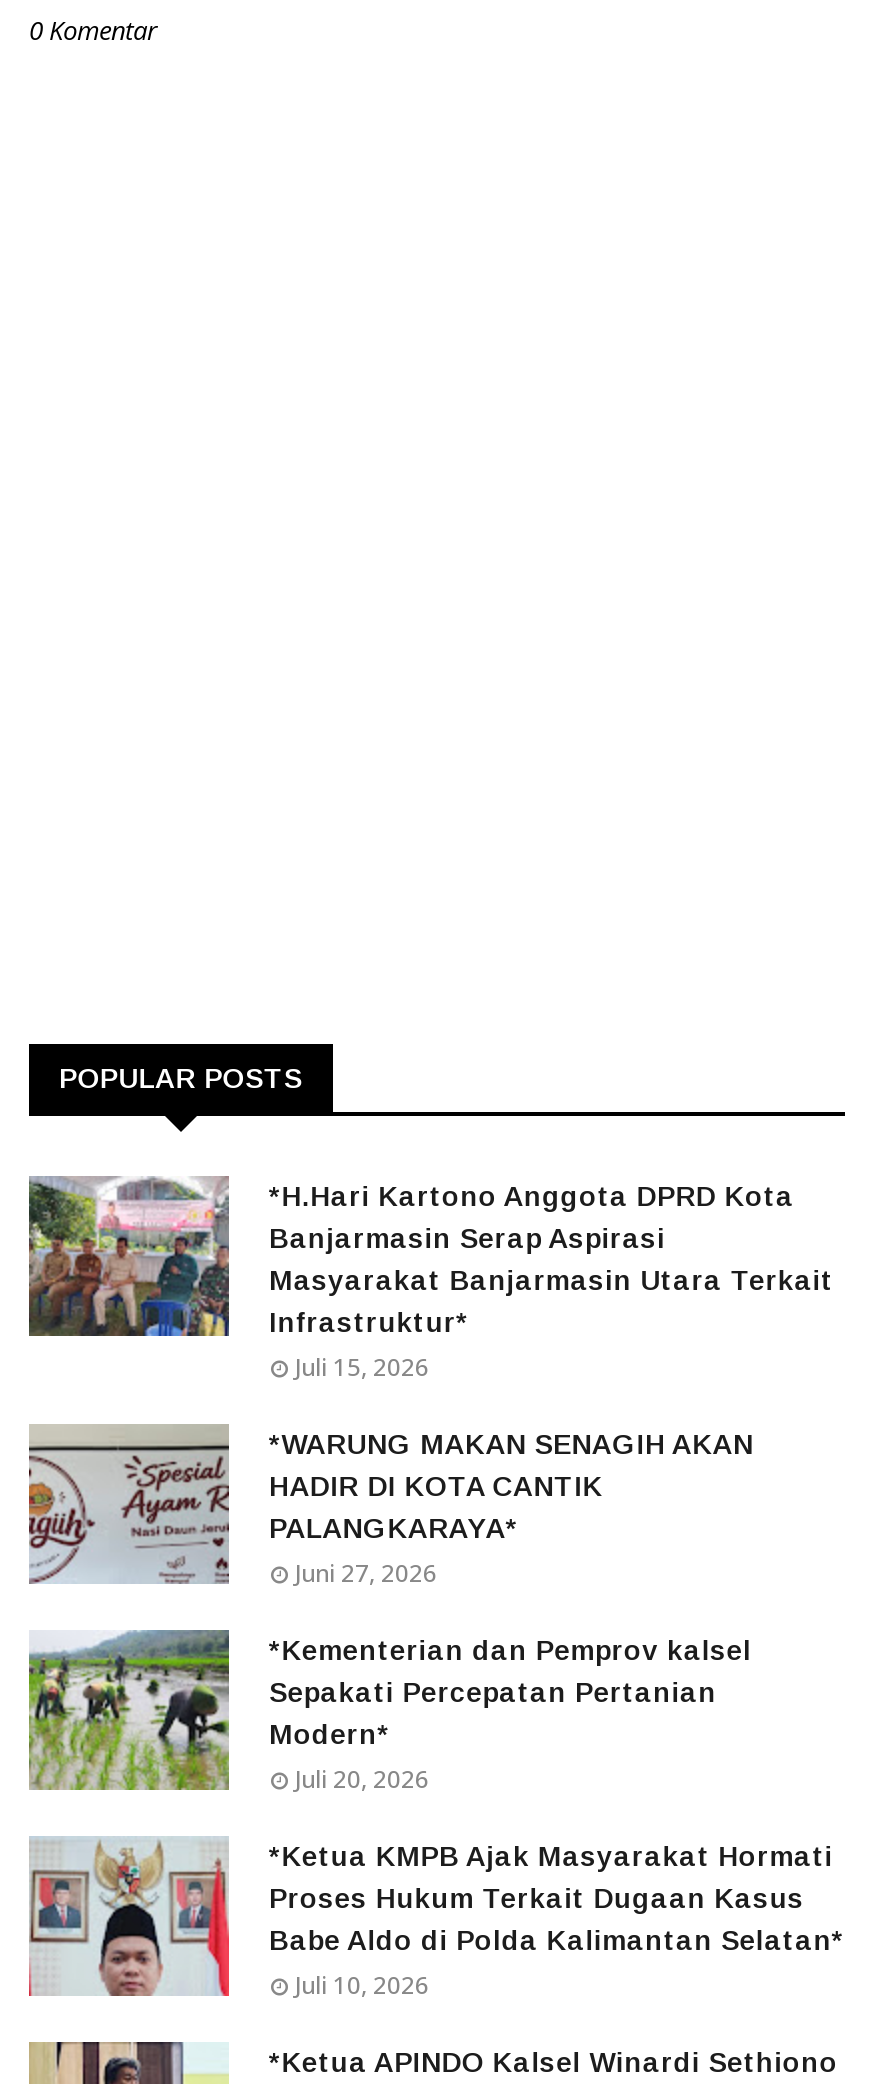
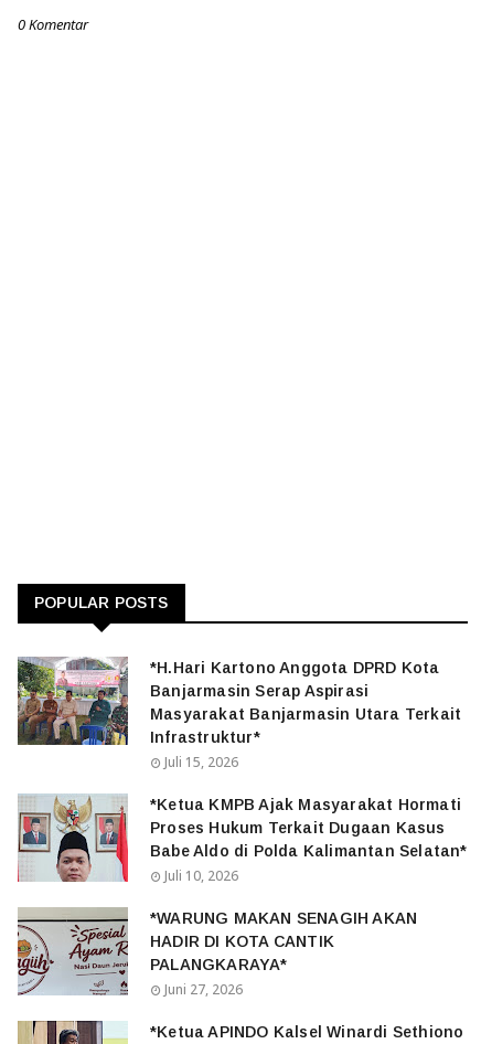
moved down: [image] | *WARUNG MAKAN SENAGIH AKAN | HADIR DI KOTA CANTIK | PALANGKARAYA* | Juni 27, 2026

- [image]
- *Kementerian dan Pemprov kalsel
- Sepakati Percepatan Pertanian
- Modern*
- Juli 20, 2026

moved up: [image] | *Ketua KMPB Ajak Masyarakat Hormati | Proses Hukum Terkait Dugaan Kasus | Babe Aldo di Polda Kalimantan Selatan* | Juli 10, 2026
